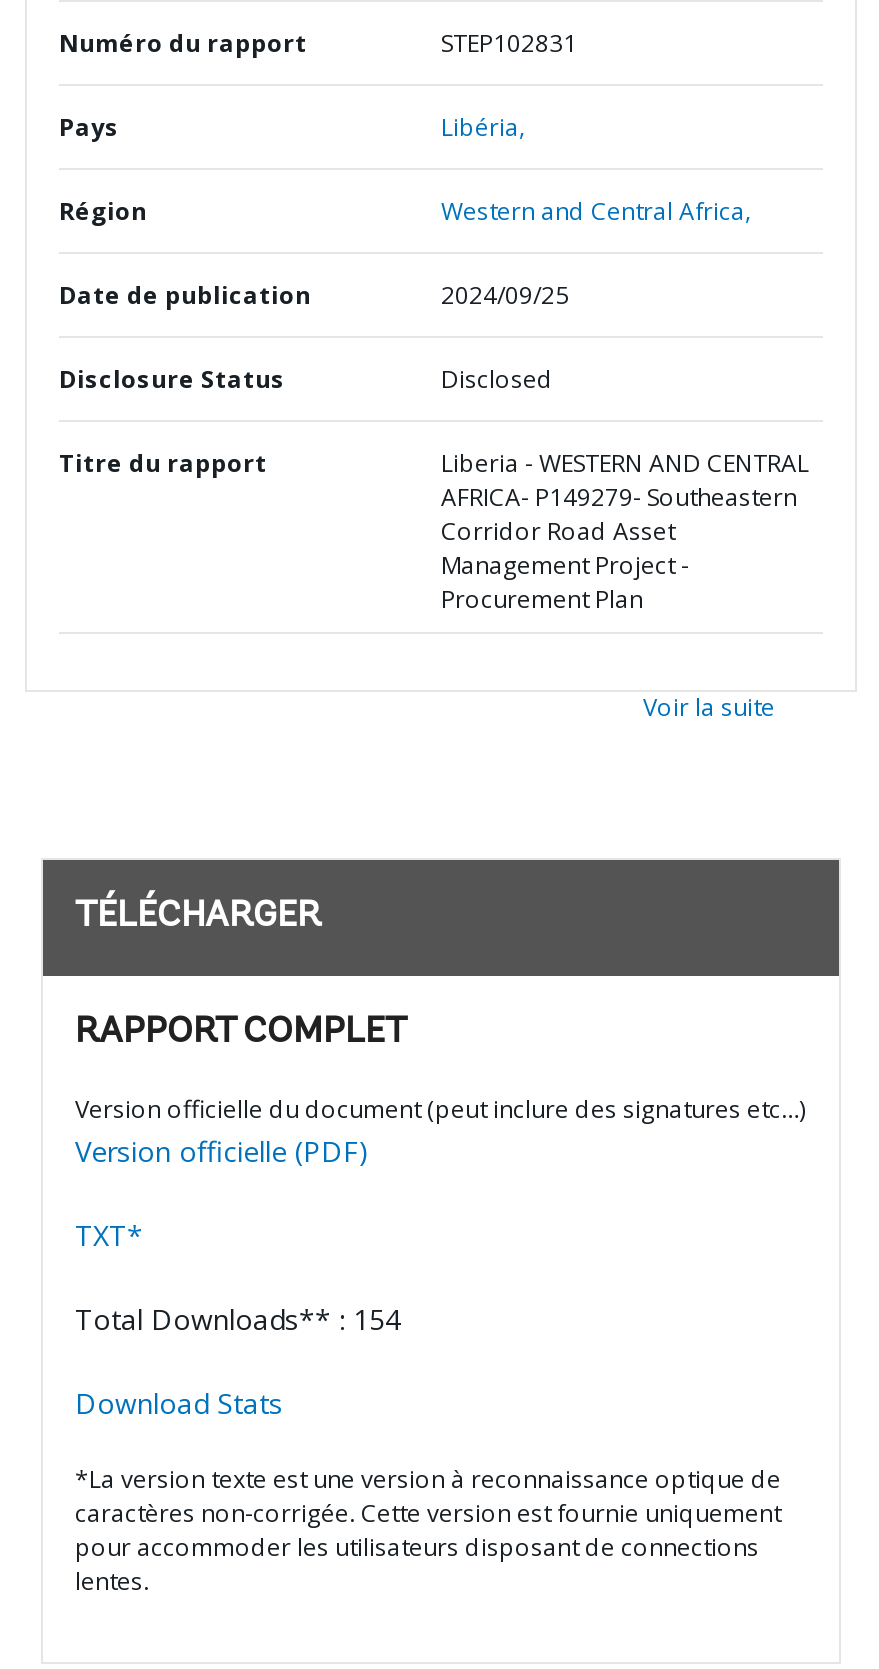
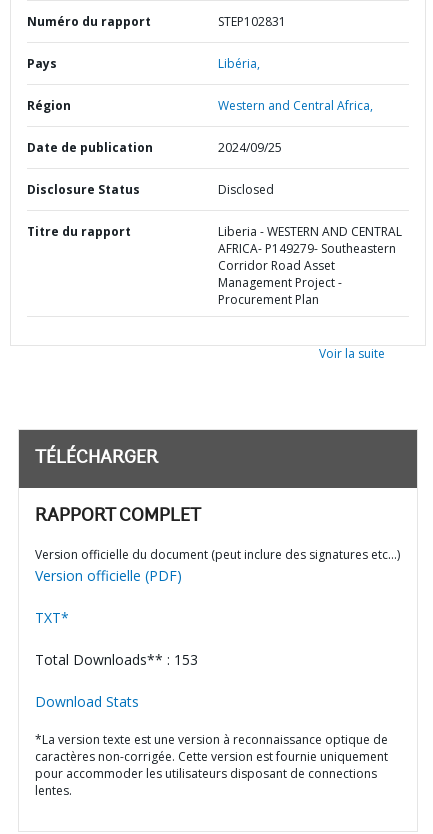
- Total Downloads** : 154
+ Total Downloads** : 153
